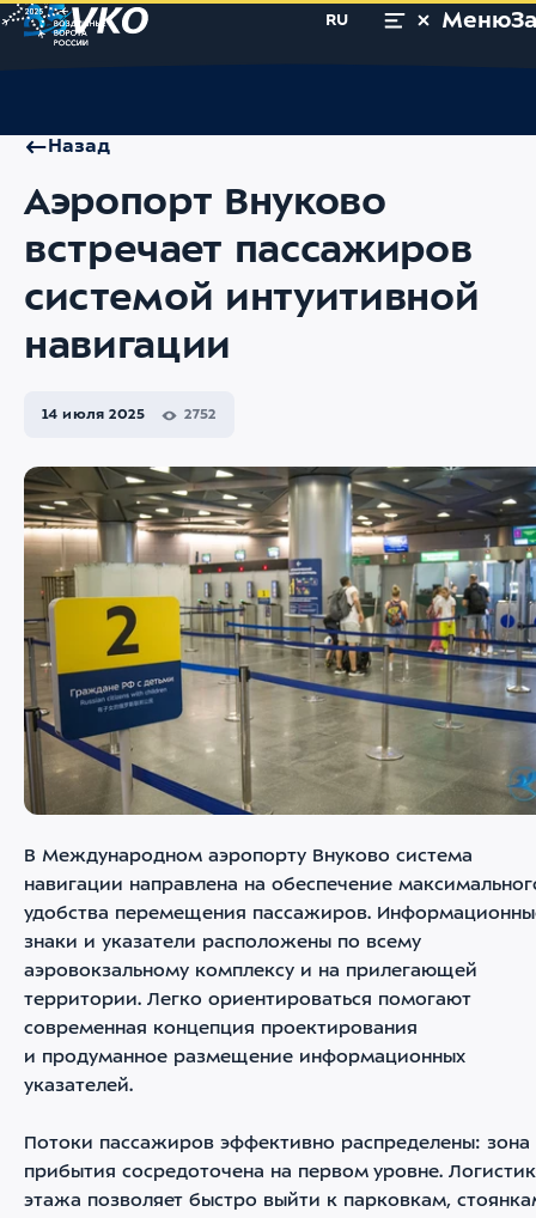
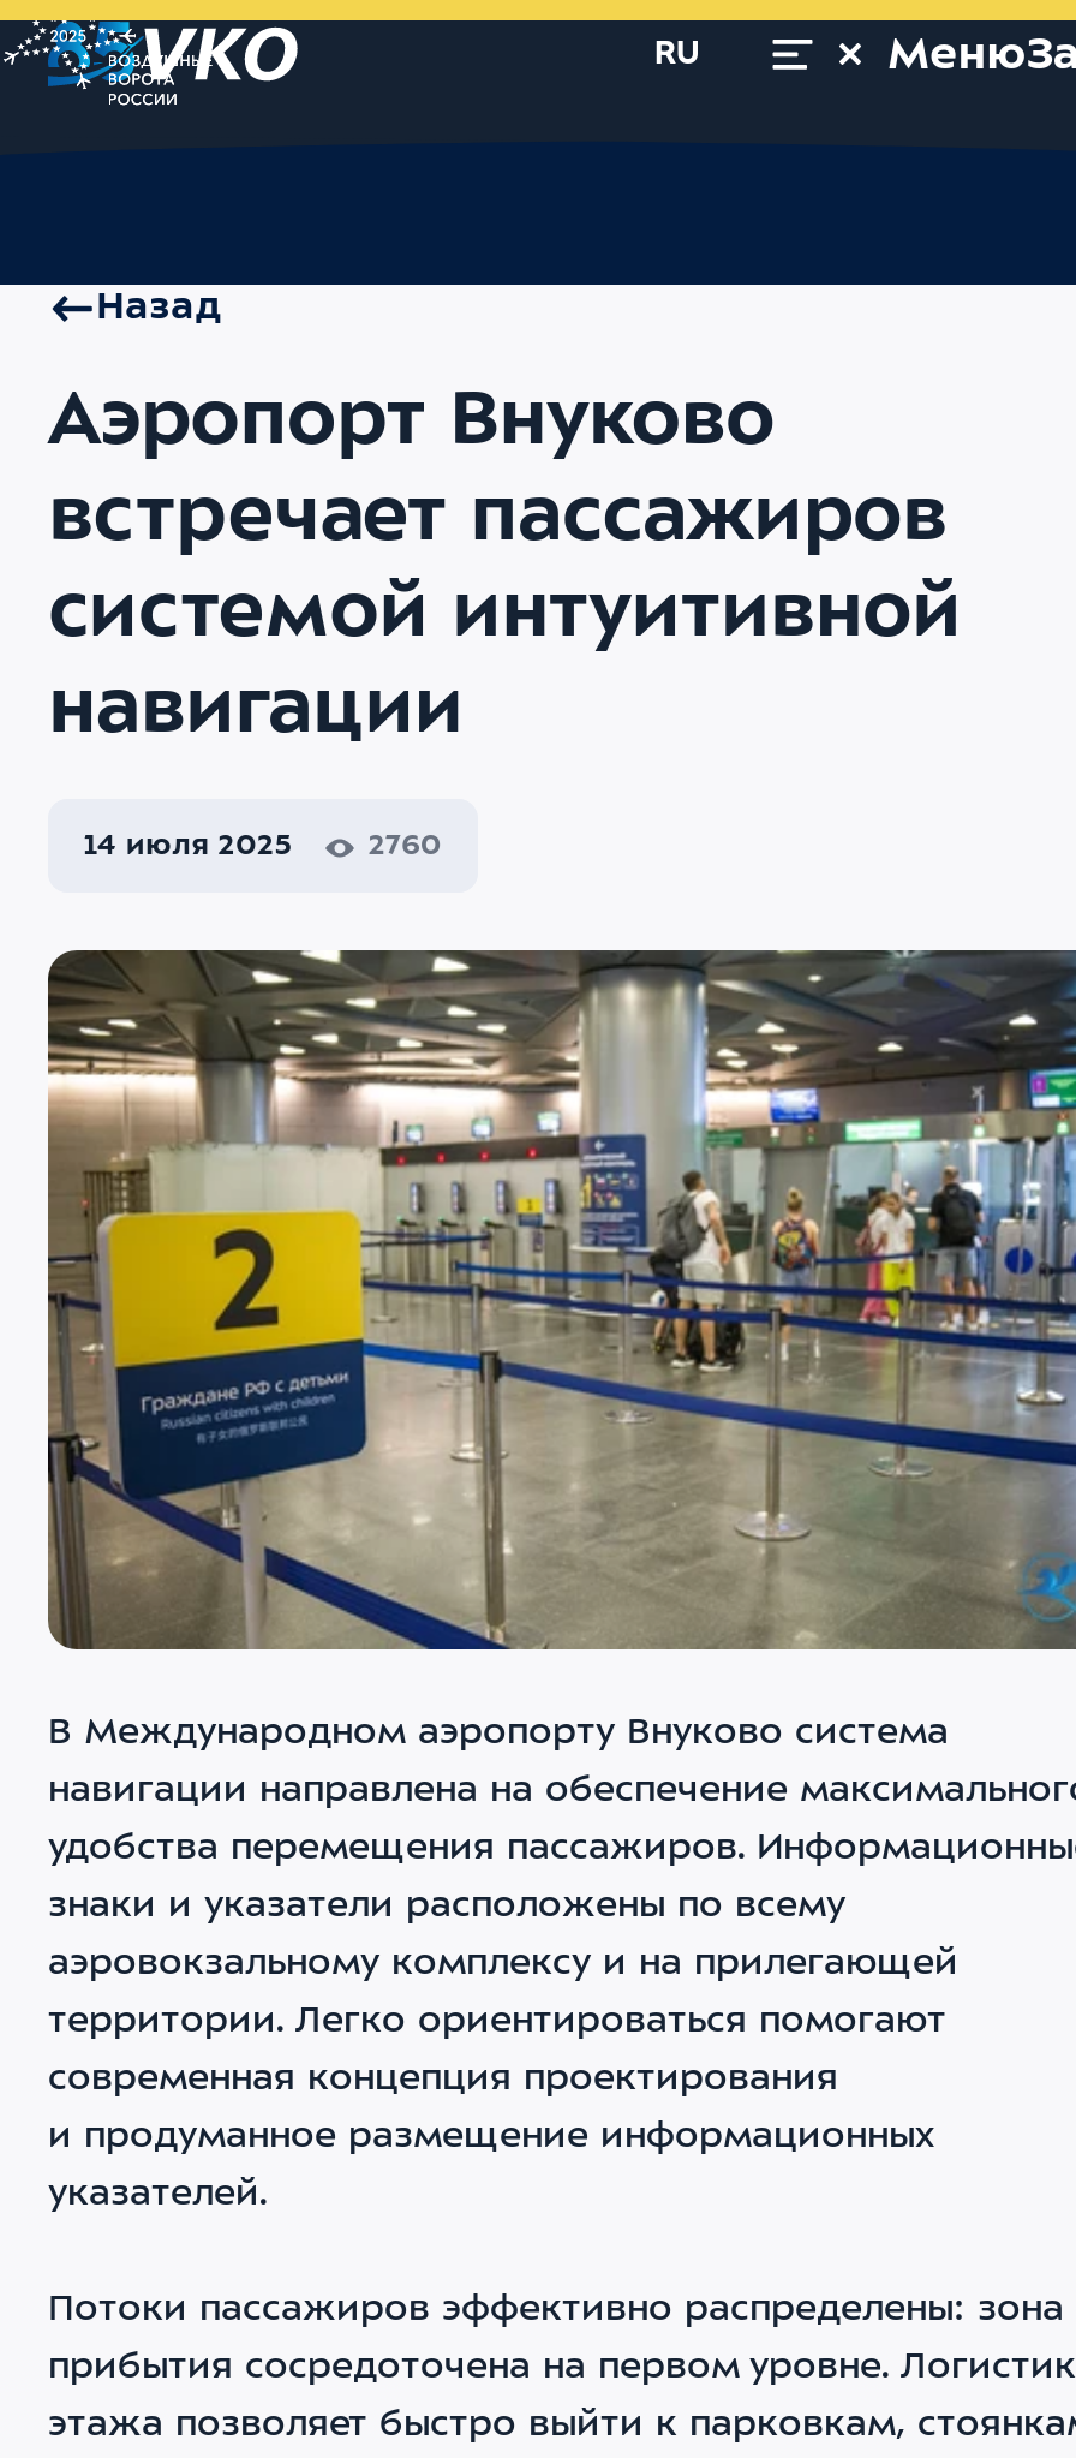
- 2752
+ 2760
